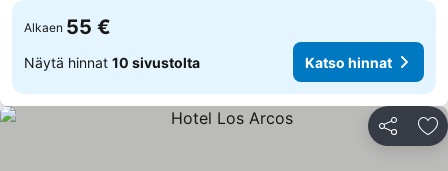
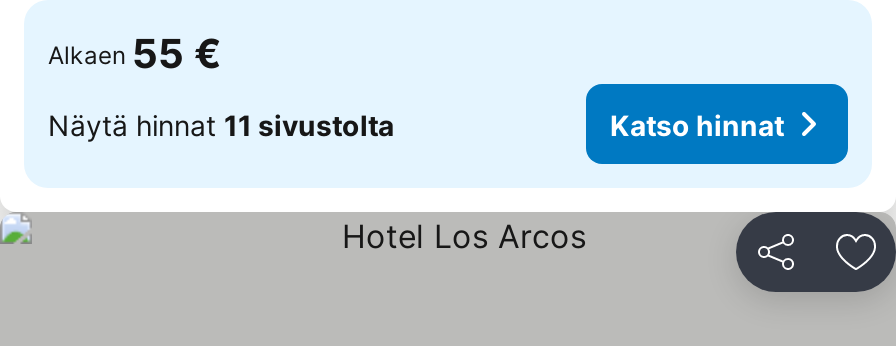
- Näytä hinnat 10 sivustolta
+ Näytä hinnat 11 sivustolta
